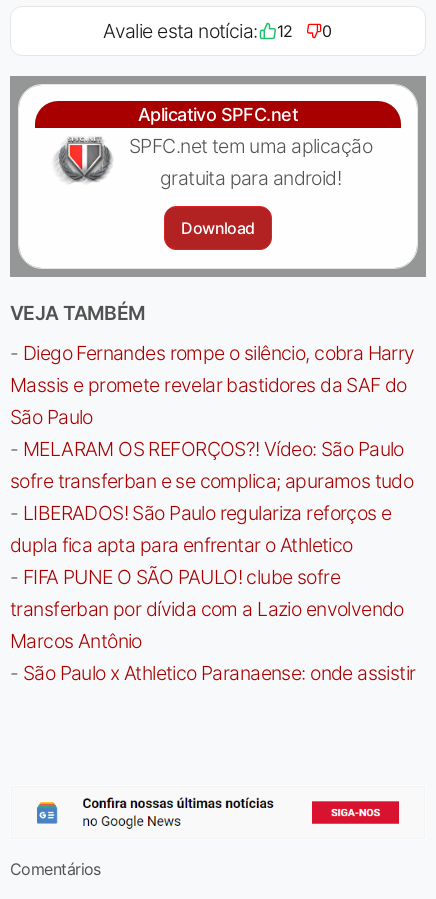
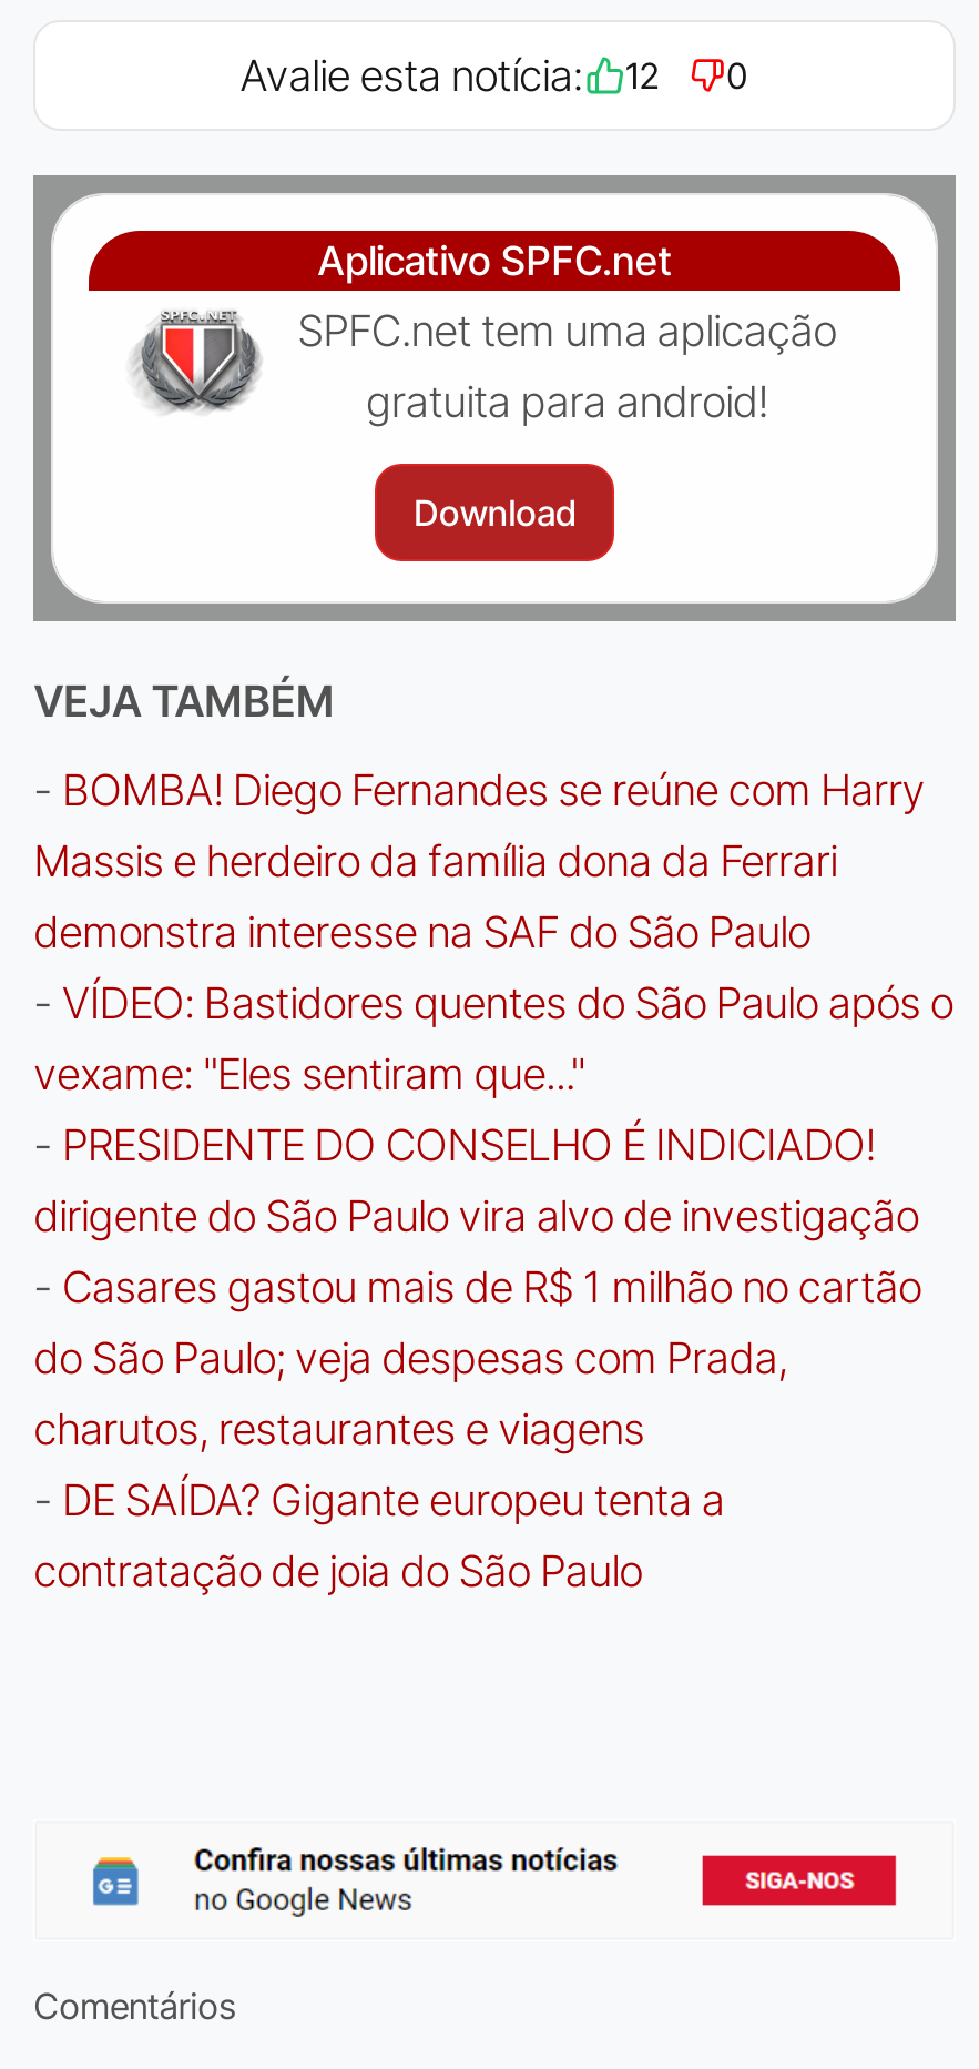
- - Diego Fernandes rompe o silêncio, cobra Harry
- Massis e promete revelar bastidores da SAF do
- São Paulo
- - MELARAM OS REFORÇOS?! Vídeo: São Paulo
- sofre transferban e se complica; apuramos tudo
- - LIBERADOS! São Paulo regulariza reforços e
- dupla fica apta para enfrentar o Athletico
- - FIFA PUNE O SÃO PAULO! clube sofre
- transferban por dívida com a Lazio envolvendo
- Marcos Antônio
- - São Paulo x Athletico Paranaense: onde assistir
+ - BOMBA! Diego Fernandes se reúne com Harry
+ Massis e herdeiro da família dona da Ferrari
+ demonstra interesse na SAF do São Paulo
+ - VÍDEO: Bastidores quentes do São Paulo após o
+ vexame: "Eles sentiram que..."
+ - PRESIDENTE DO CONSELHO É INDICIADO!
+ dirigente do São Paulo vira alvo de investigação
+ - Casares gastou mais de R$ 1 milhão no cartão
+ do São Paulo; veja despesas com Prada,
+ charutos, restaurantes e viagens
+ - DE SAÍDA? Gigante europeu tenta a
+ contratação de joia do São Paulo
